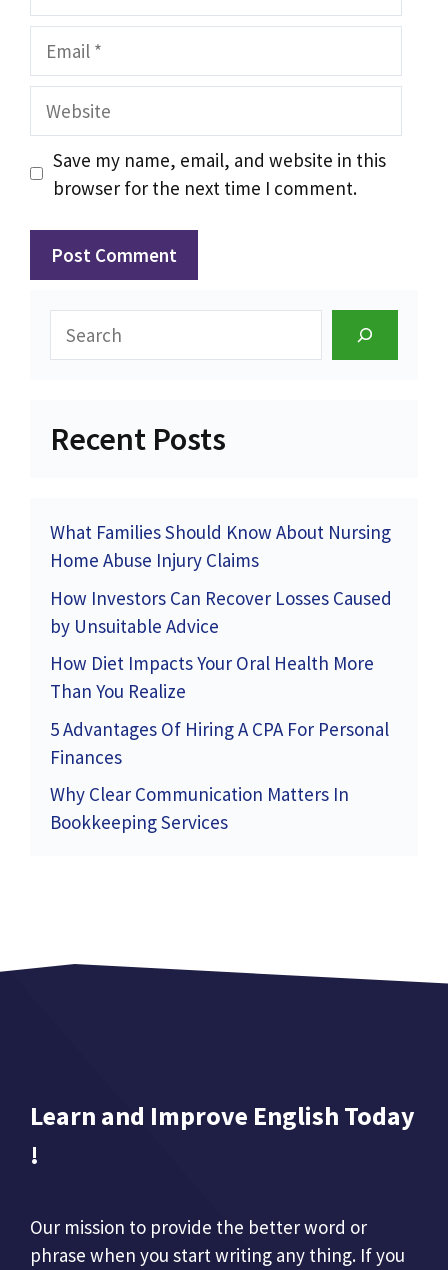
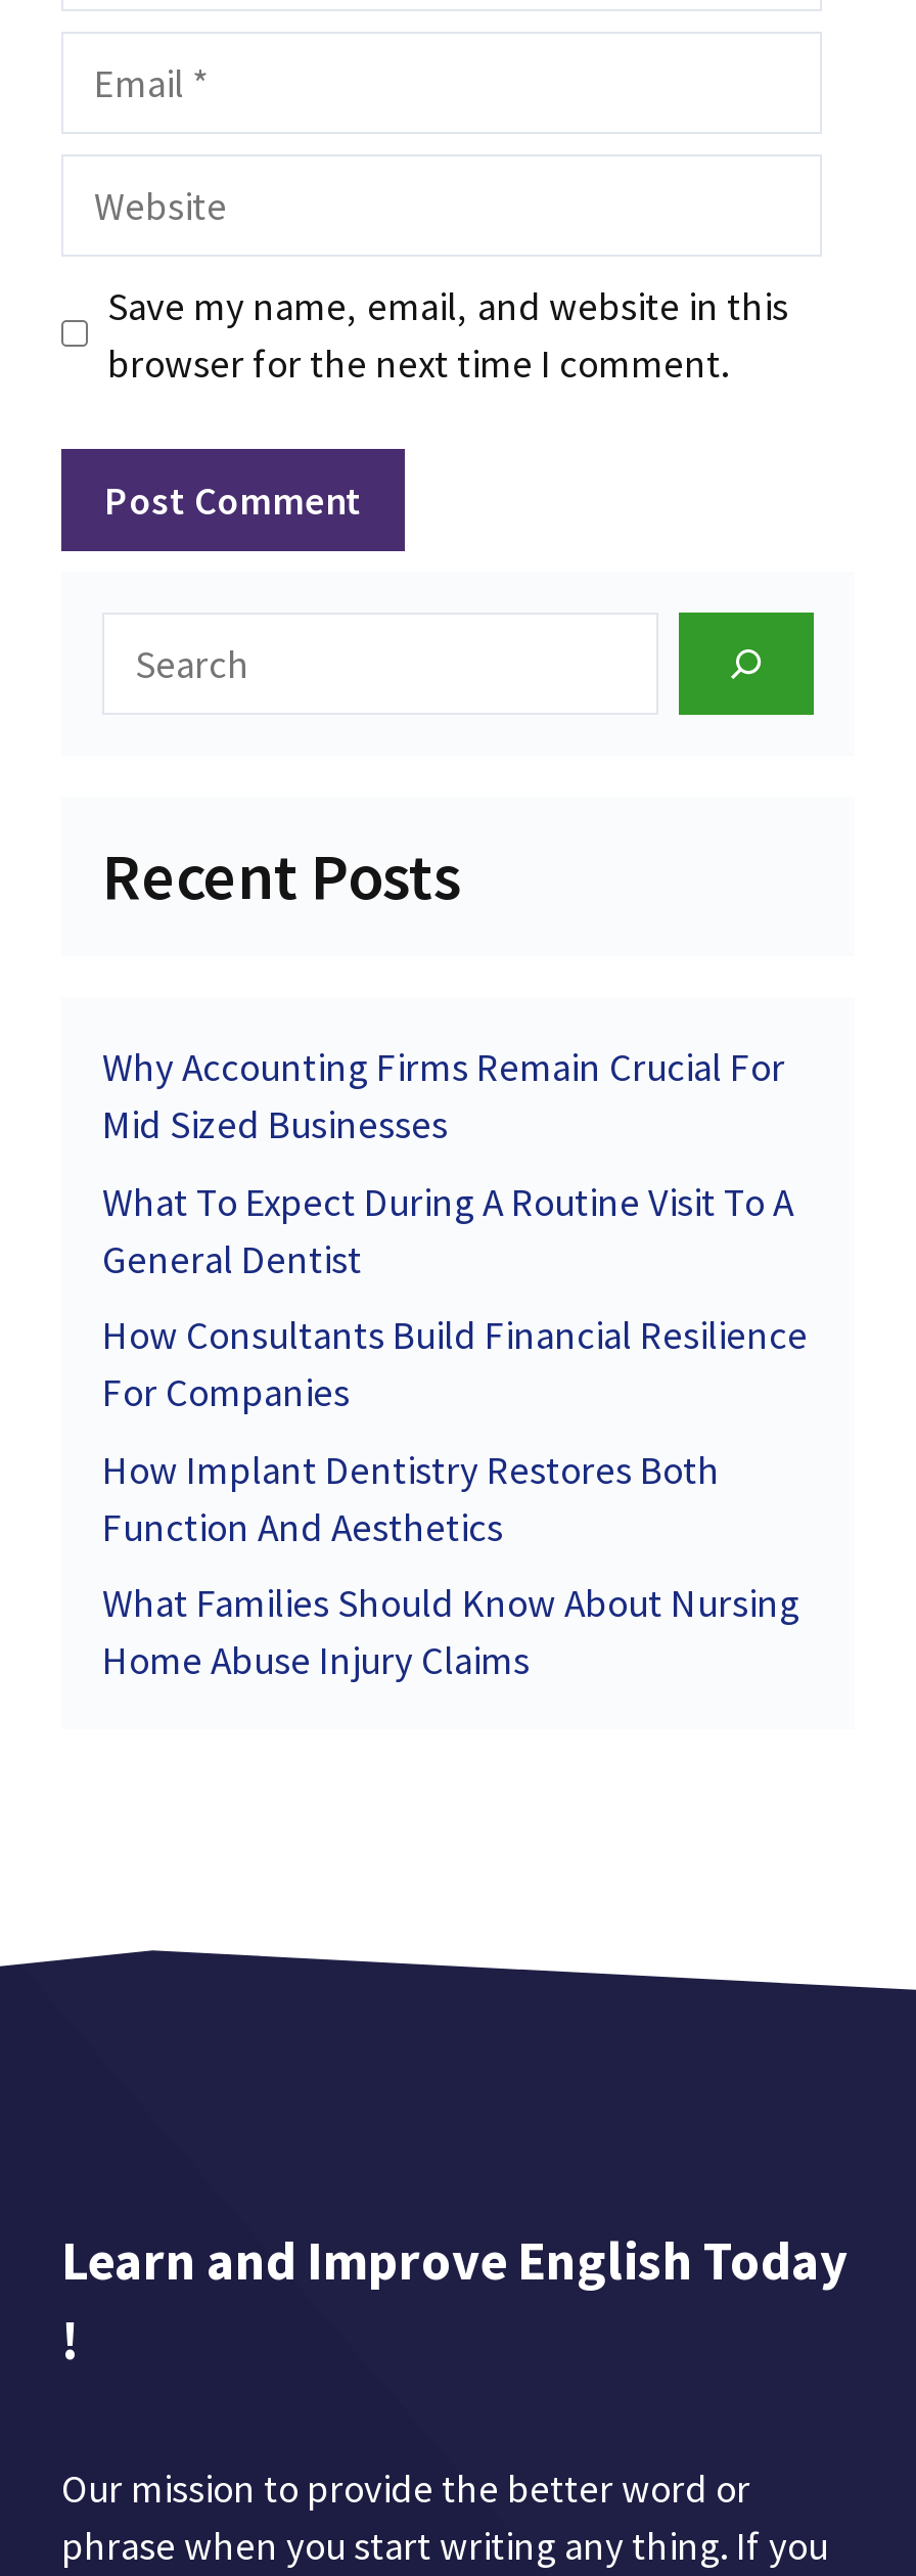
+ Why Accounting Firms Remain Crucial For
+ Mid Sized Businesses
+ What To Expect During A Routine Visit To A
+ General Dentist
+ How Consultants Build Financial Resilience
+ For Companies
+ How Implant Dentistry Restores Both
+ Function And Aesthetics

moved down: What Families Should Know About Nursing | Home Abuse Injury Claims

- How Investors Can Recover Losses Caused
- by Unsuitable Advice
- How Diet Impacts Your Oral Health More
- Than You Realize
- 5 Advantages Of Hiring A CPA For Personal
- Finances
- Why Clear Communication Matters In
- Bookkeeping Services
